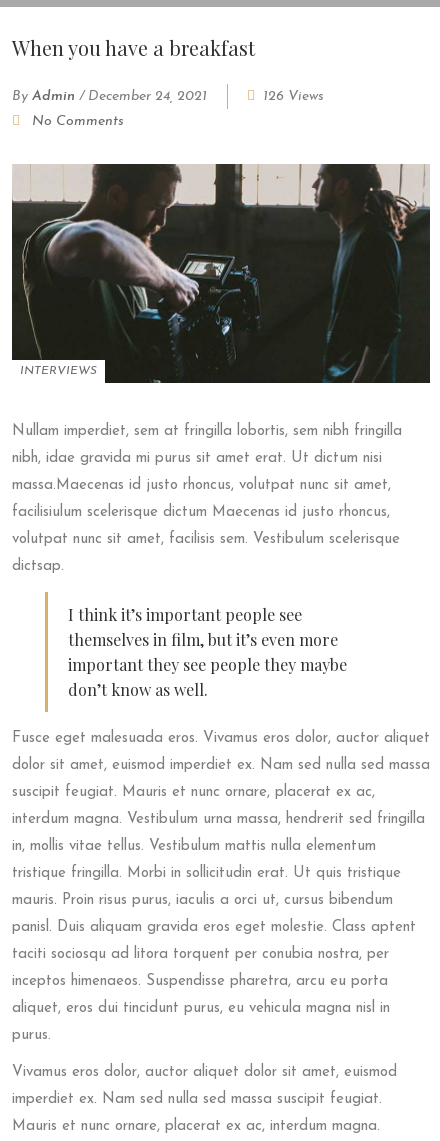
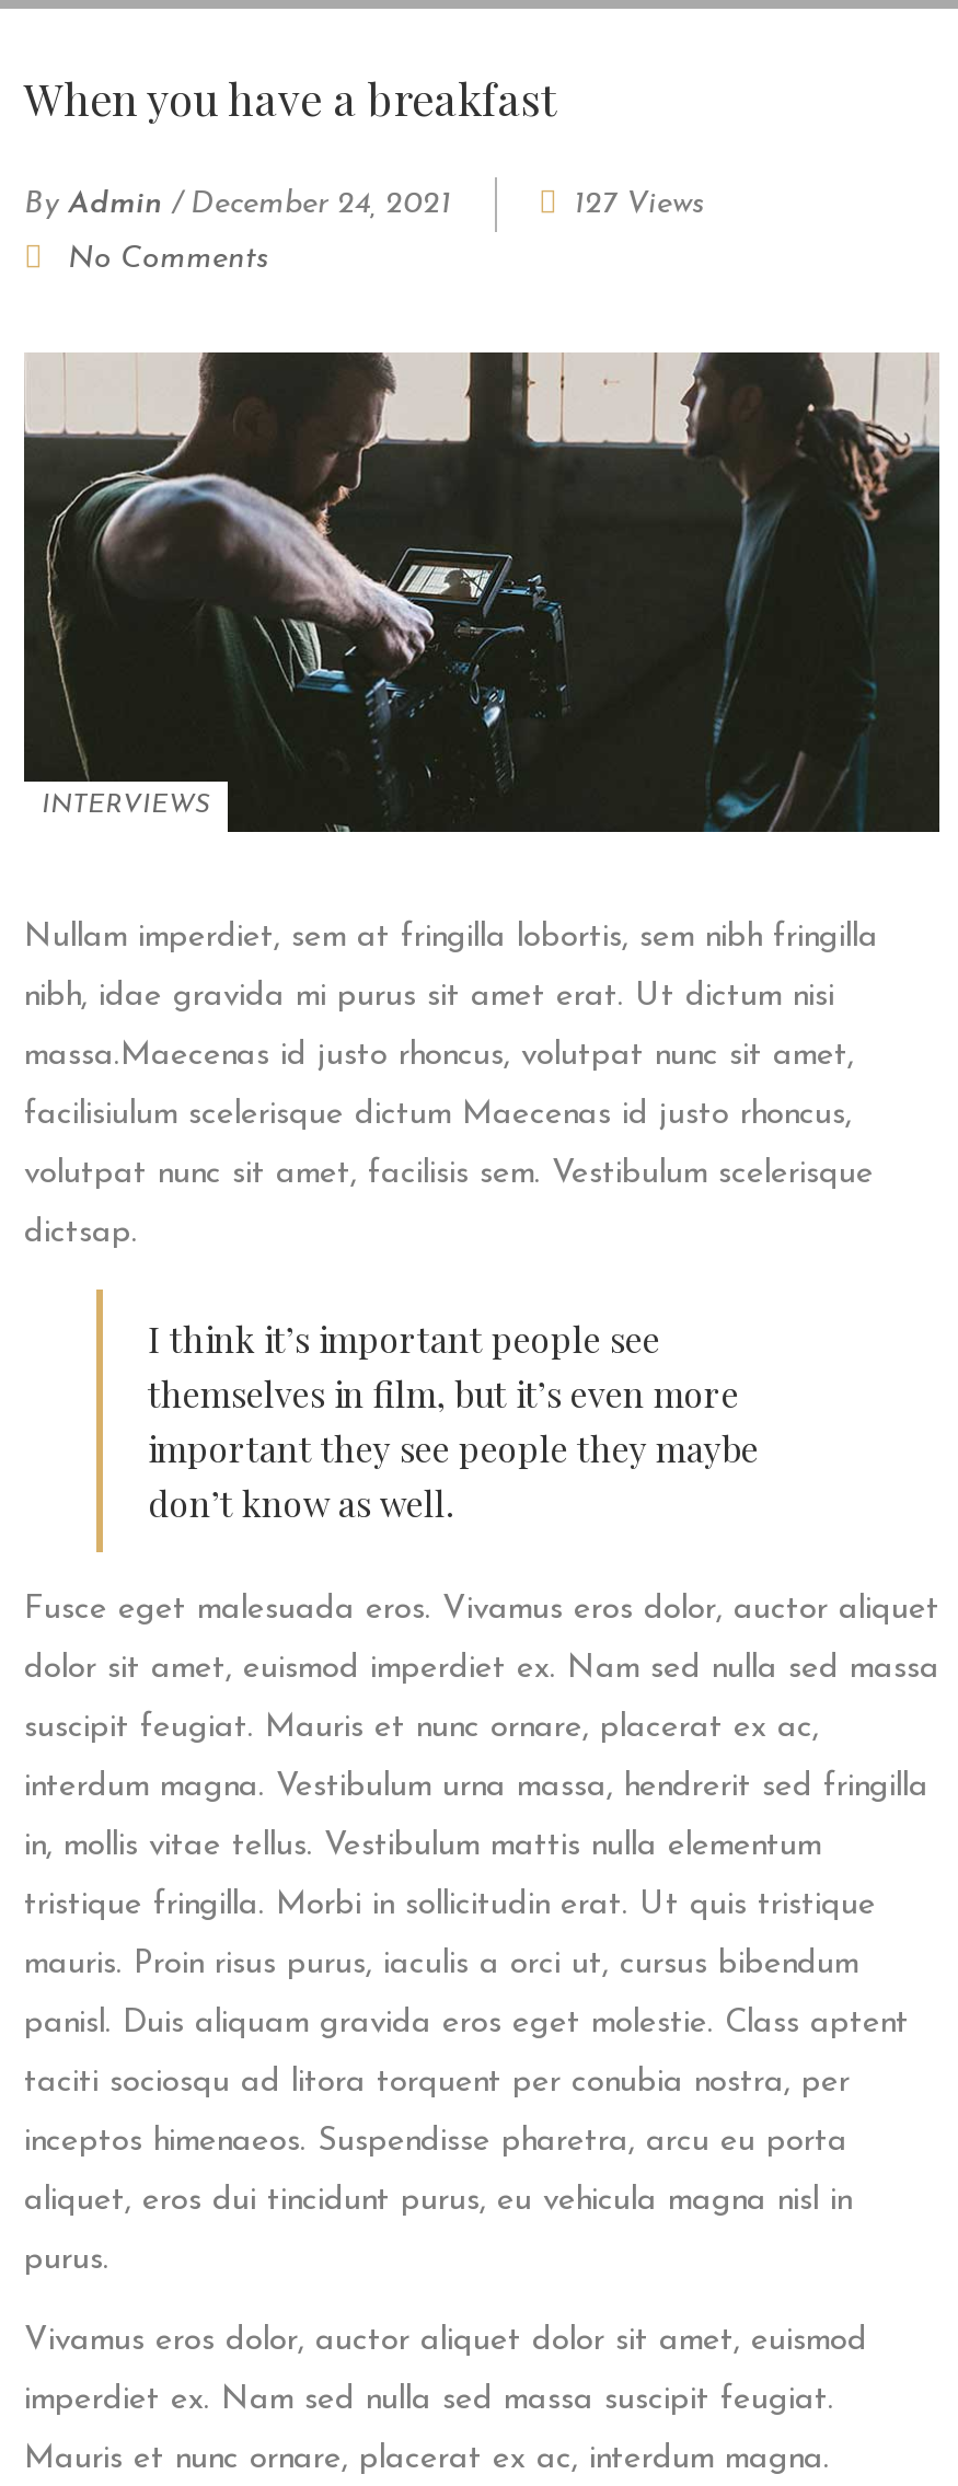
- 126 Views
+ 127 Views
